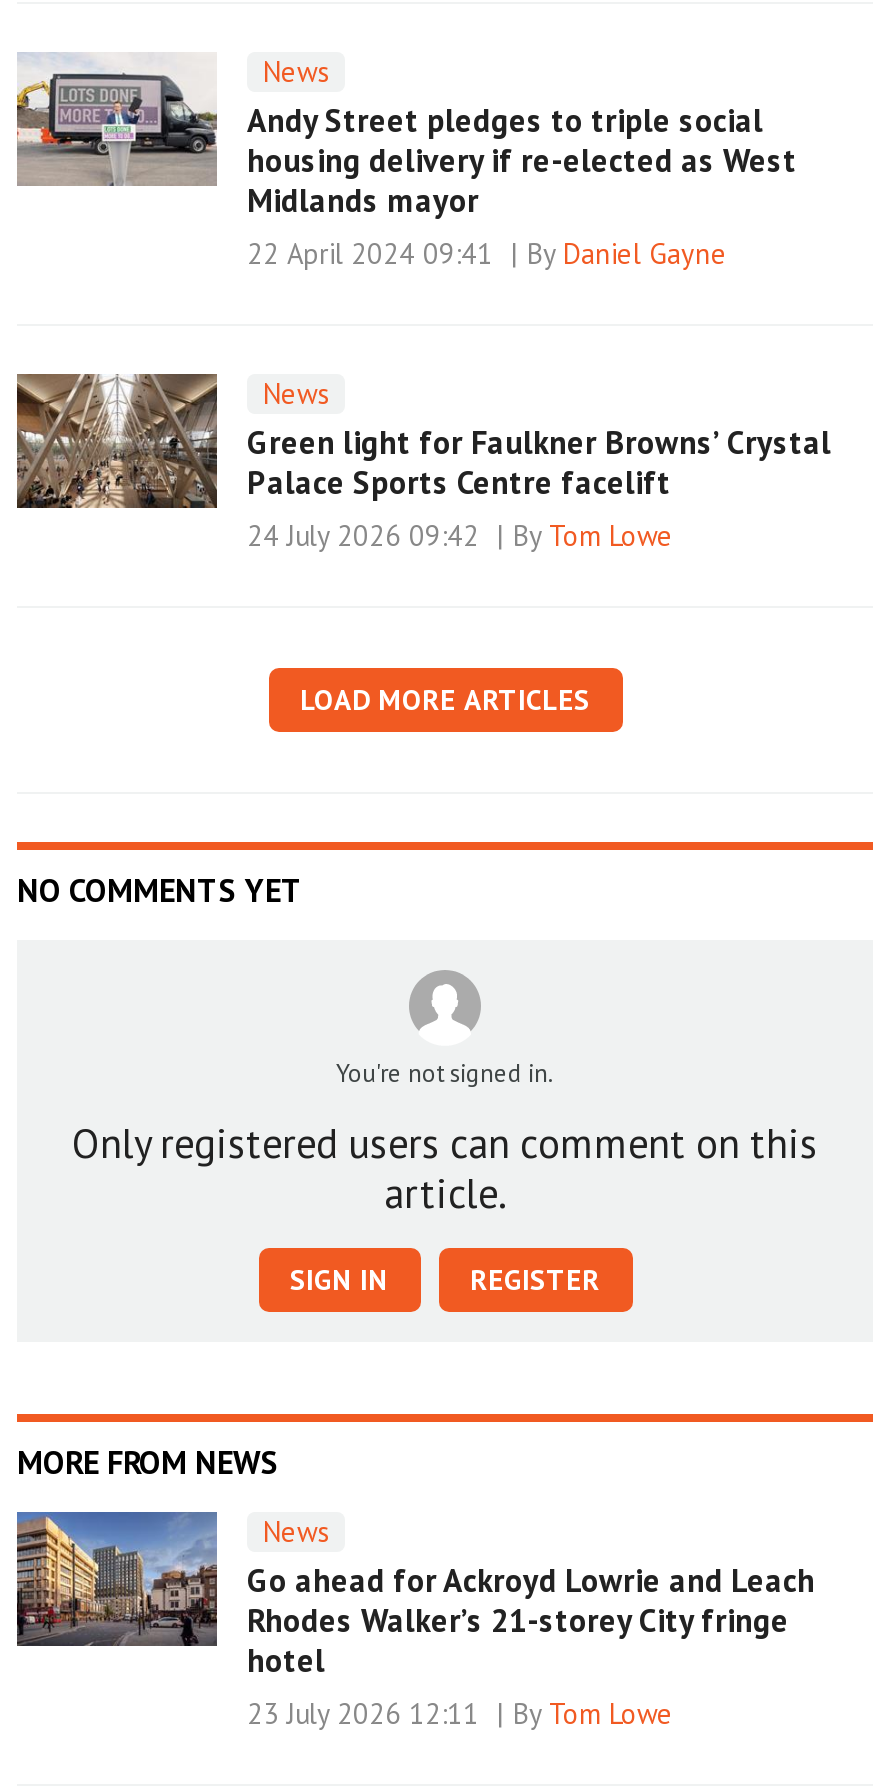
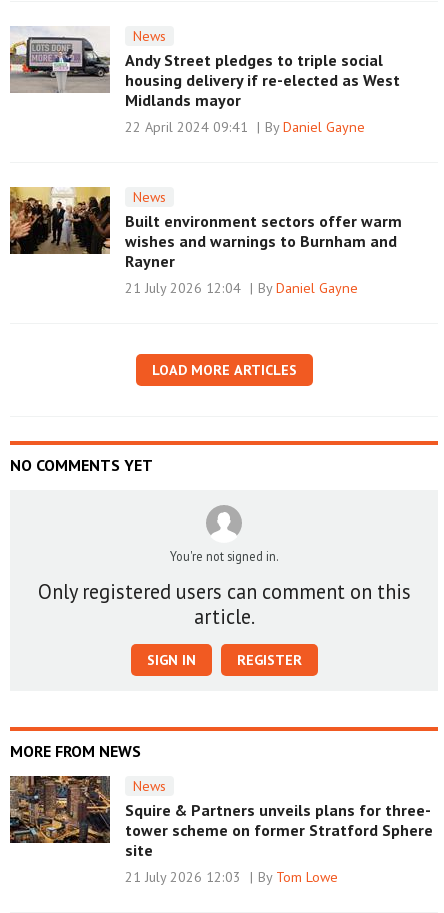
- [image]
- Green light for Faulkner Browns’ Crystal
- Palace Sports Centre facelift
- 24 July 2026 09:42
- By Tom Lowe
+ [image]
+ Built environment sectors offer warm
+ wishes and warnings to Burnham and
+ Rayner
+ 21 July 2026 12:04
+ By Daniel Gayne

- [image]
- Go ahead for Ackroyd Lowrie and Leach
- Rhodes Walker’s 21-storey City fringe
- hotel
- 23 July 2026 12:11
+ [image]
+ Squire & Partners unveils plans for three-
+ tower scheme on former Stratford Sphere
+ site
+ 21 July 2026 12:03
